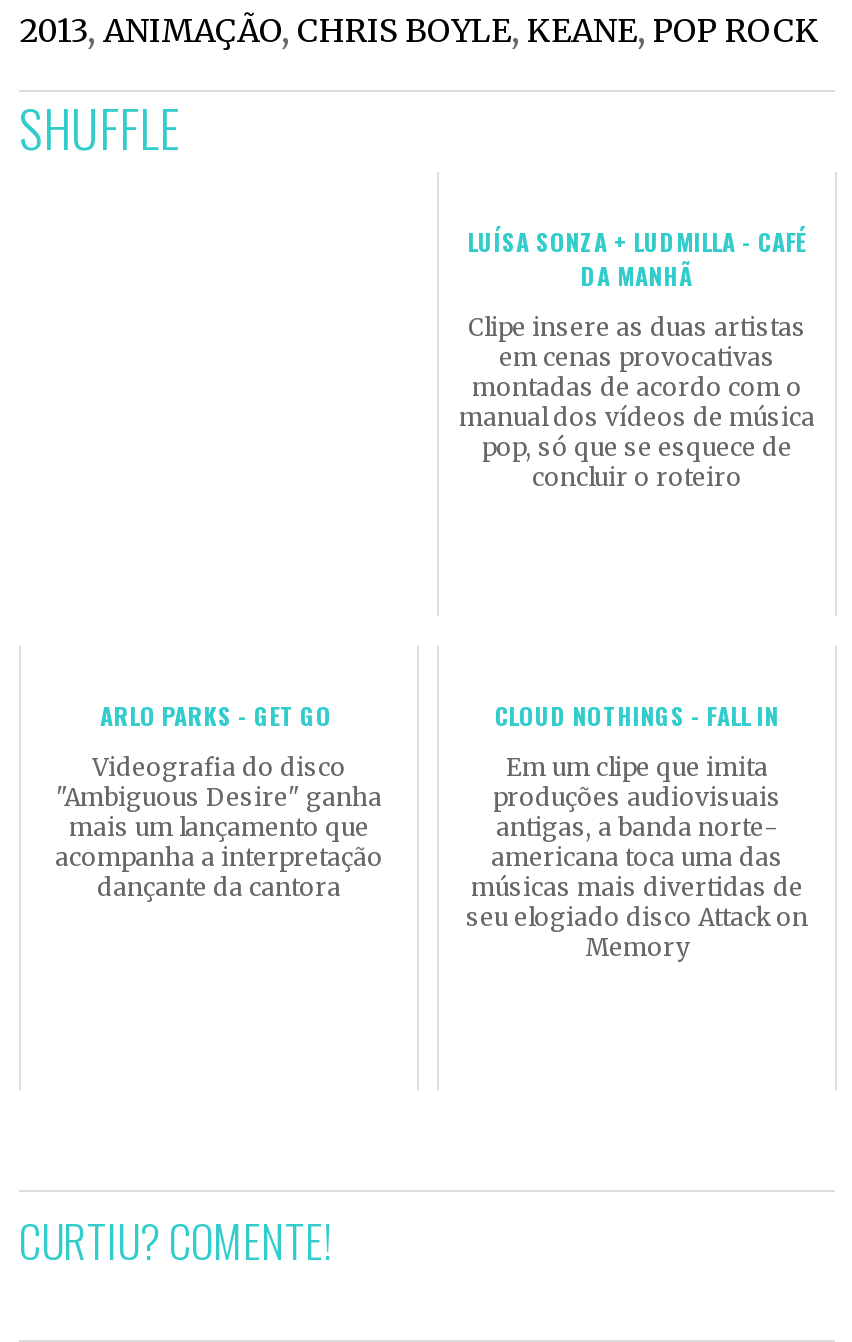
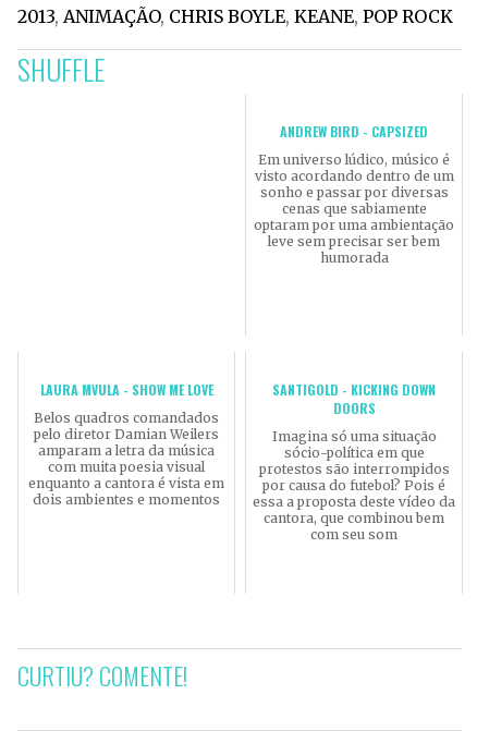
- LUÍSA SONZA + LUDMILLA - CAFÉ
- DA MANHÃ
+ ANDREW BIRD - CAPSIZED

- Clipe insere as duas artistas
- em cenas provocativas
- montadas de acordo com o
- manual dos vídeos de música
- pop, só que se esquece de
- concluir o roteiro
+ Em universo lúdico, músico é
+ visto acordando dentro de um
+ sonho e passar por diversas
+ cenas que sabiamente
+ optaram por uma ambientação
+ leve sem precisar ser bem
+ humorada

- ARLO PARKS - GET GO
+ LAURA MVULA - SHOW ME LOVE

- CLOUD NOTHINGS - FALL IN
+ SANTIGOLD - KICKING DOWN
+ DOORS

- Videografia do disco
- "Ambiguous Desire" ganha
- mais um lançamento que
- acompanha a interpretação
- dançante da cantora
+ Belos quadros comandados
+ pelo diretor Damian Weilers
+ amparam a letra da música
+ com muita poesia visual
+ enquanto a cantora é vista em
+ dois ambientes e momentos

- Em um clipe que imita
- produções audiovisuais
- antigas, a banda norte-
- americana toca uma das
- músicas mais divertidas de
- seu elogiado disco Attack on
- Memory
+ Imagina só uma situação
+ sócio-política em que
+ protestos são interrompidos
+ por causa do futebol? Pois é
+ essa a proposta deste vídeo da
+ cantora, que combinou bem
+ com seu som
